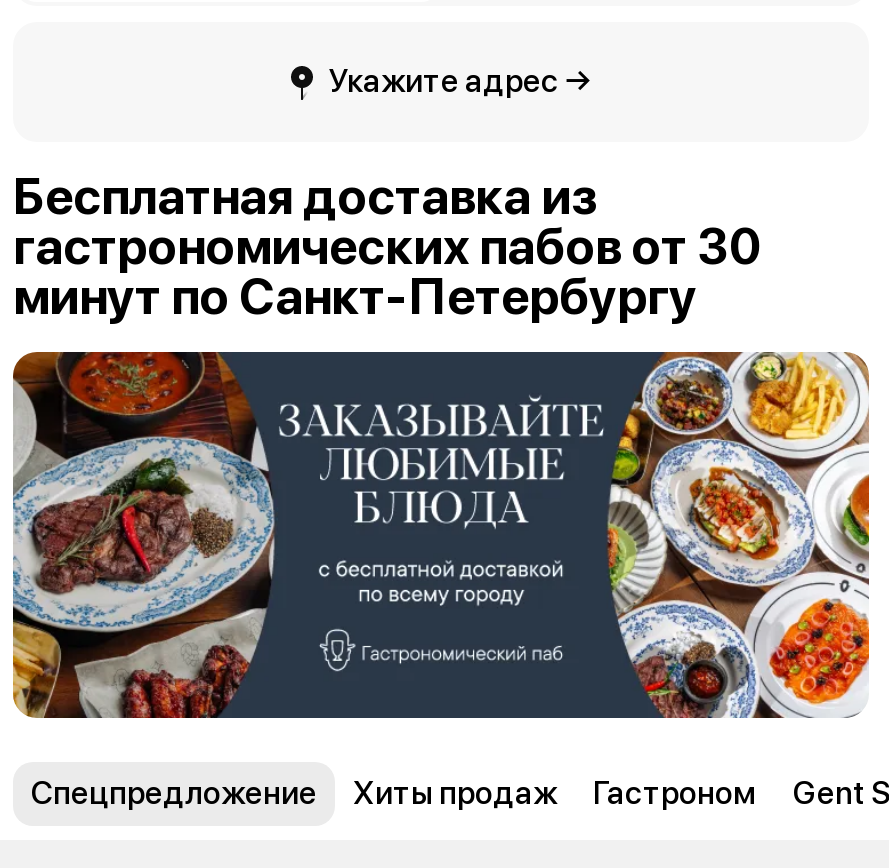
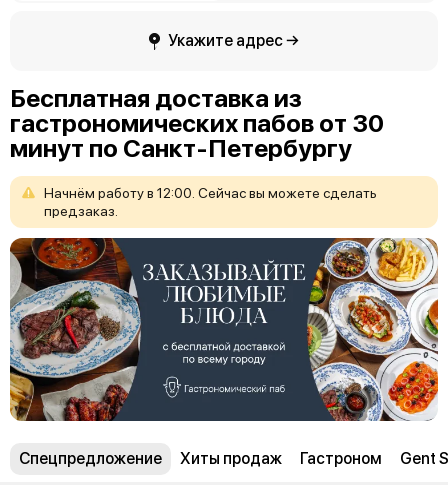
+ Начнём работу в 12:00. Сейчас вы можете сделать
+ предзаказ.
